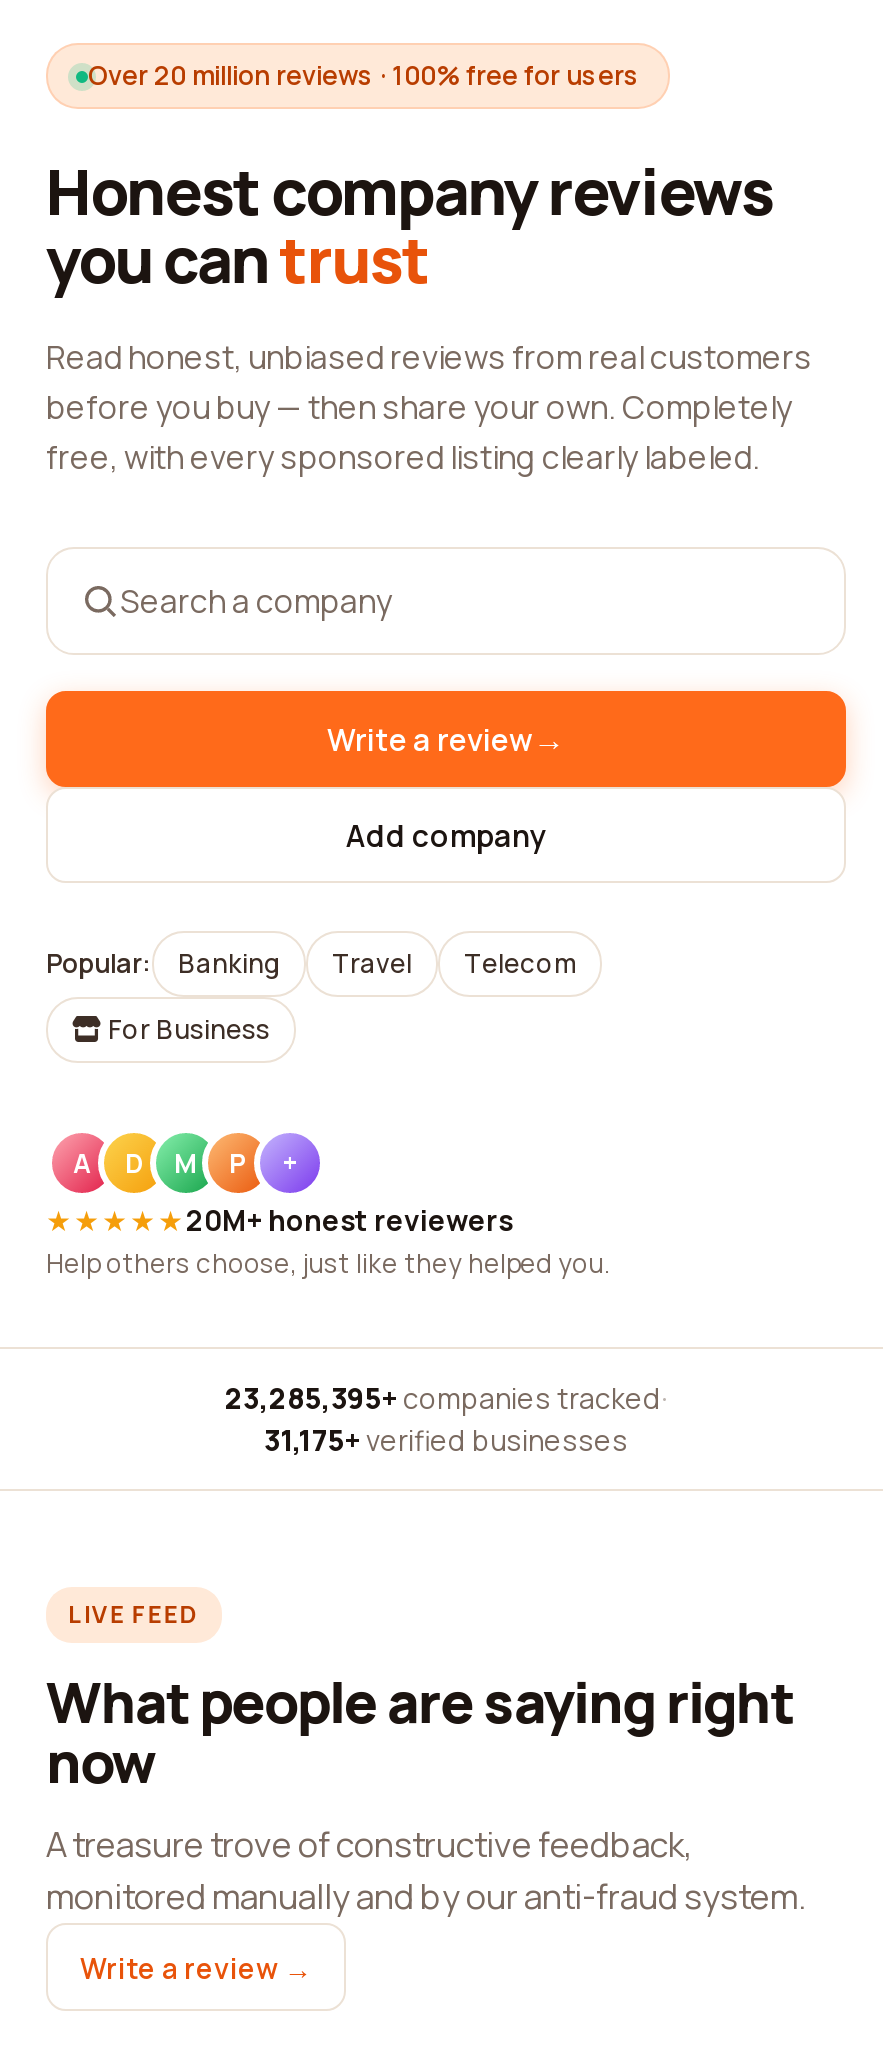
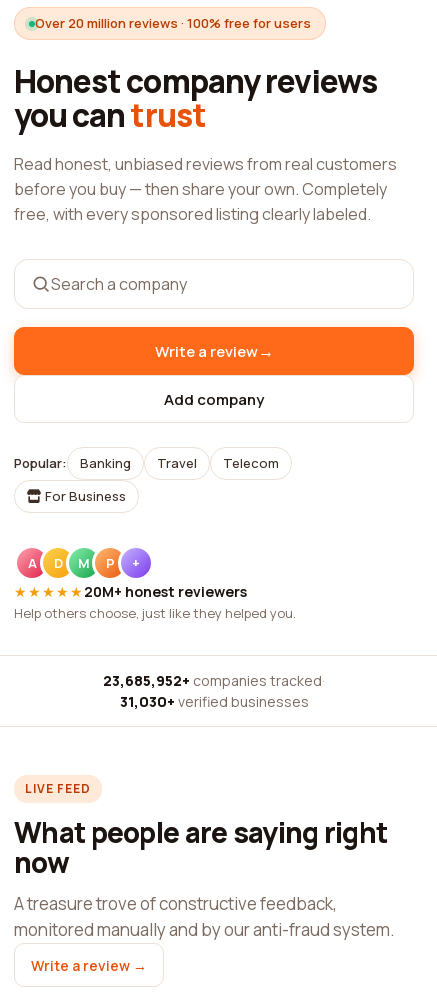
- 23,285,395+ companies tracked ·
+ 23,685,952+ companies tracked ·

- 31,175+ verified businesses
+ 31,030+ verified businesses
